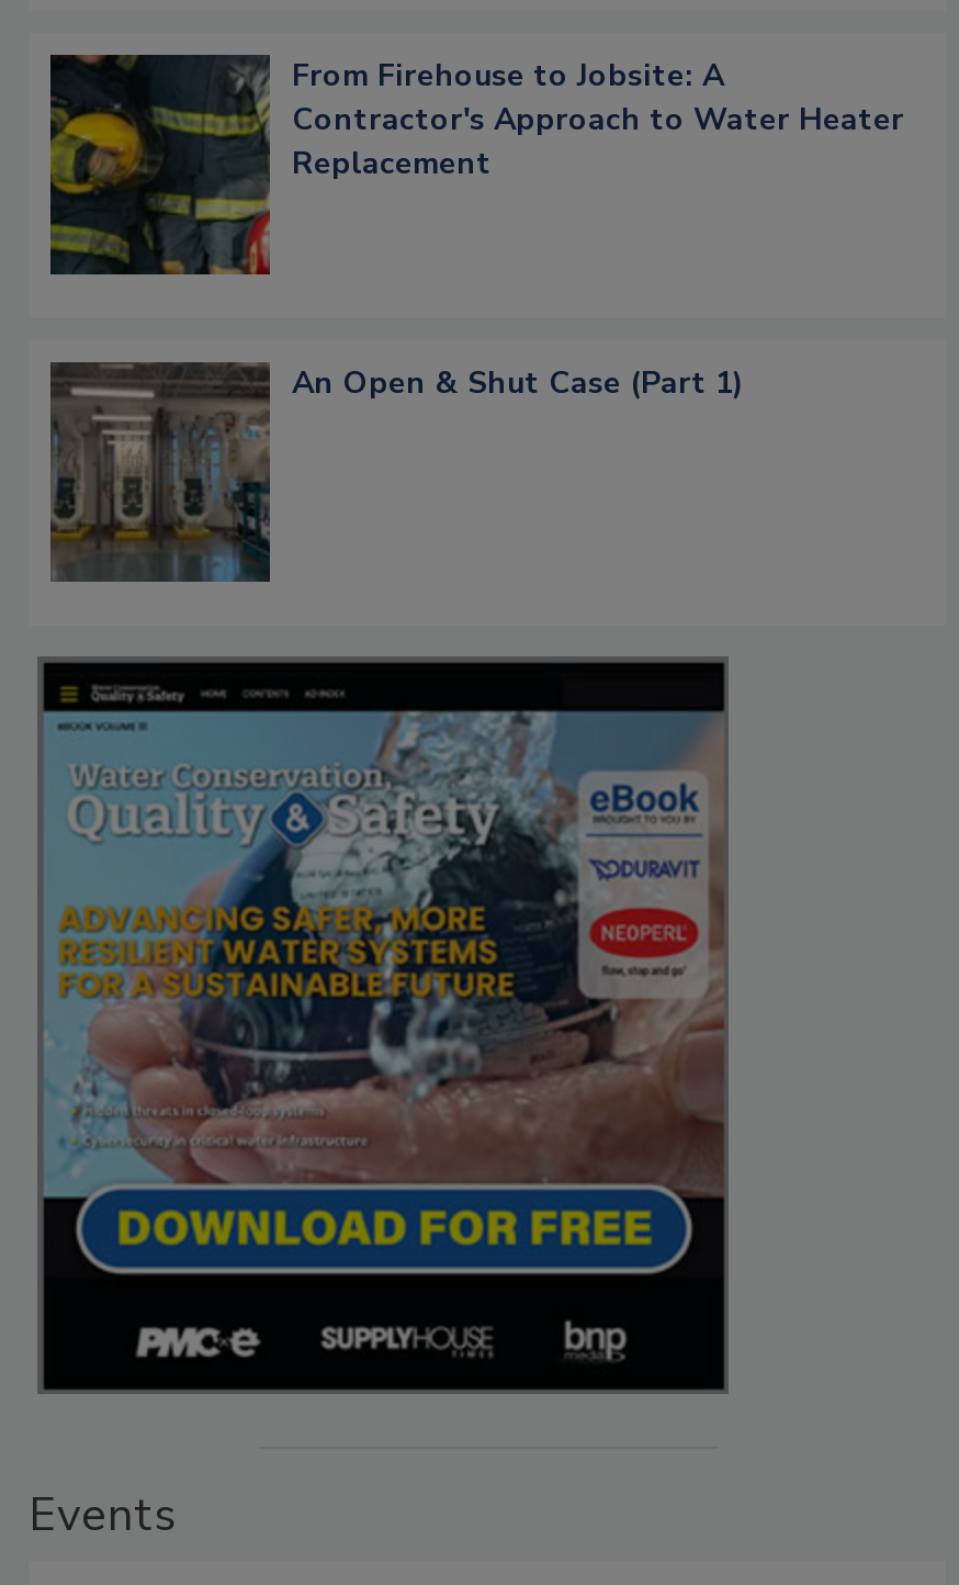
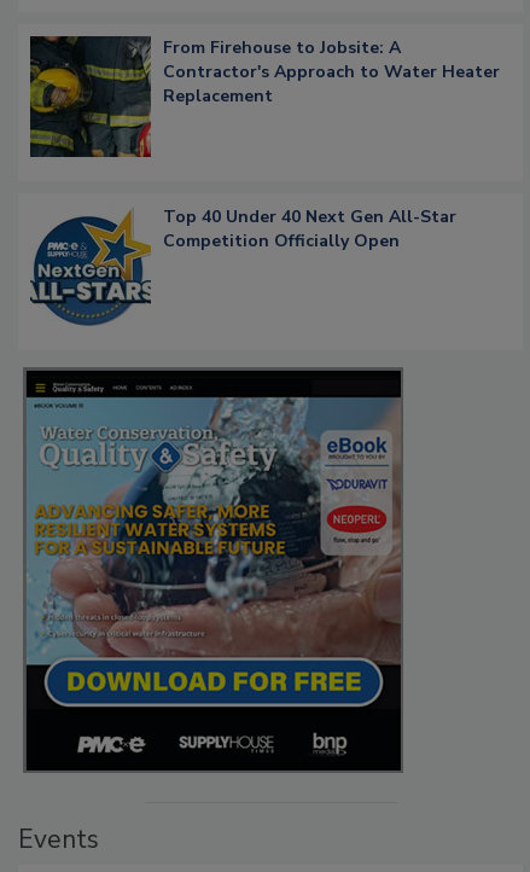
- [image]
- An Open & Shut Case (Part 1)
+ [image]
+ Top 40 Under 40 Next Gen All-Star
+ Competition Officially Open
